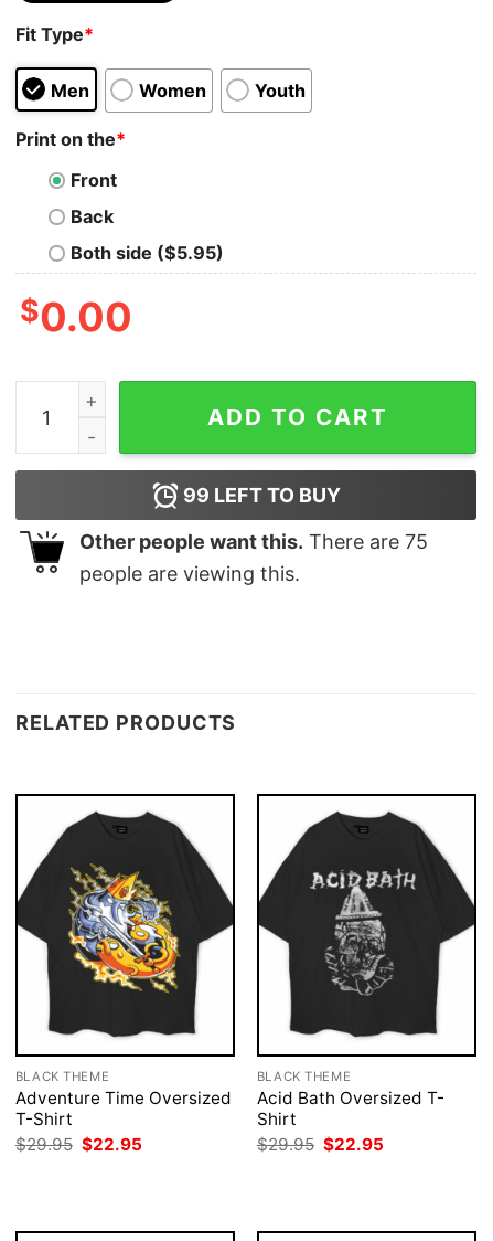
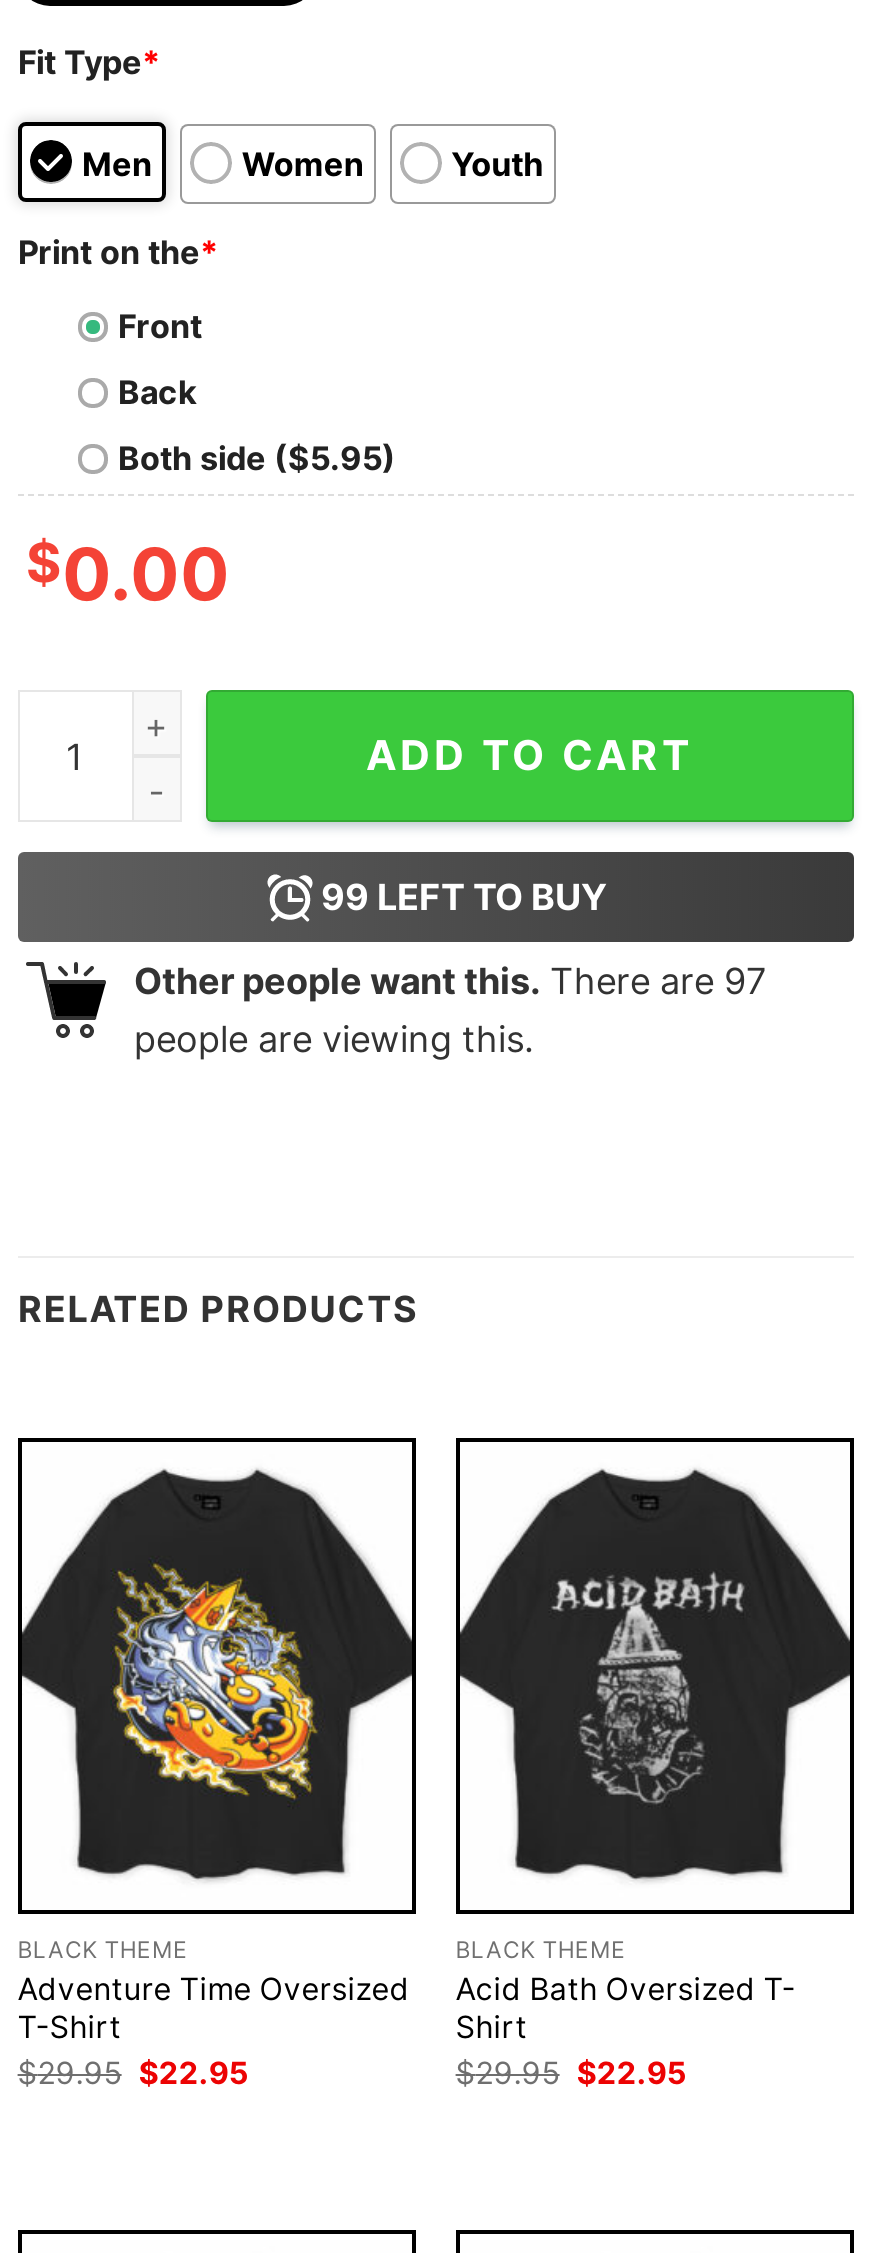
- Other people want this. There are 75
+ Other people want this. There are 97
